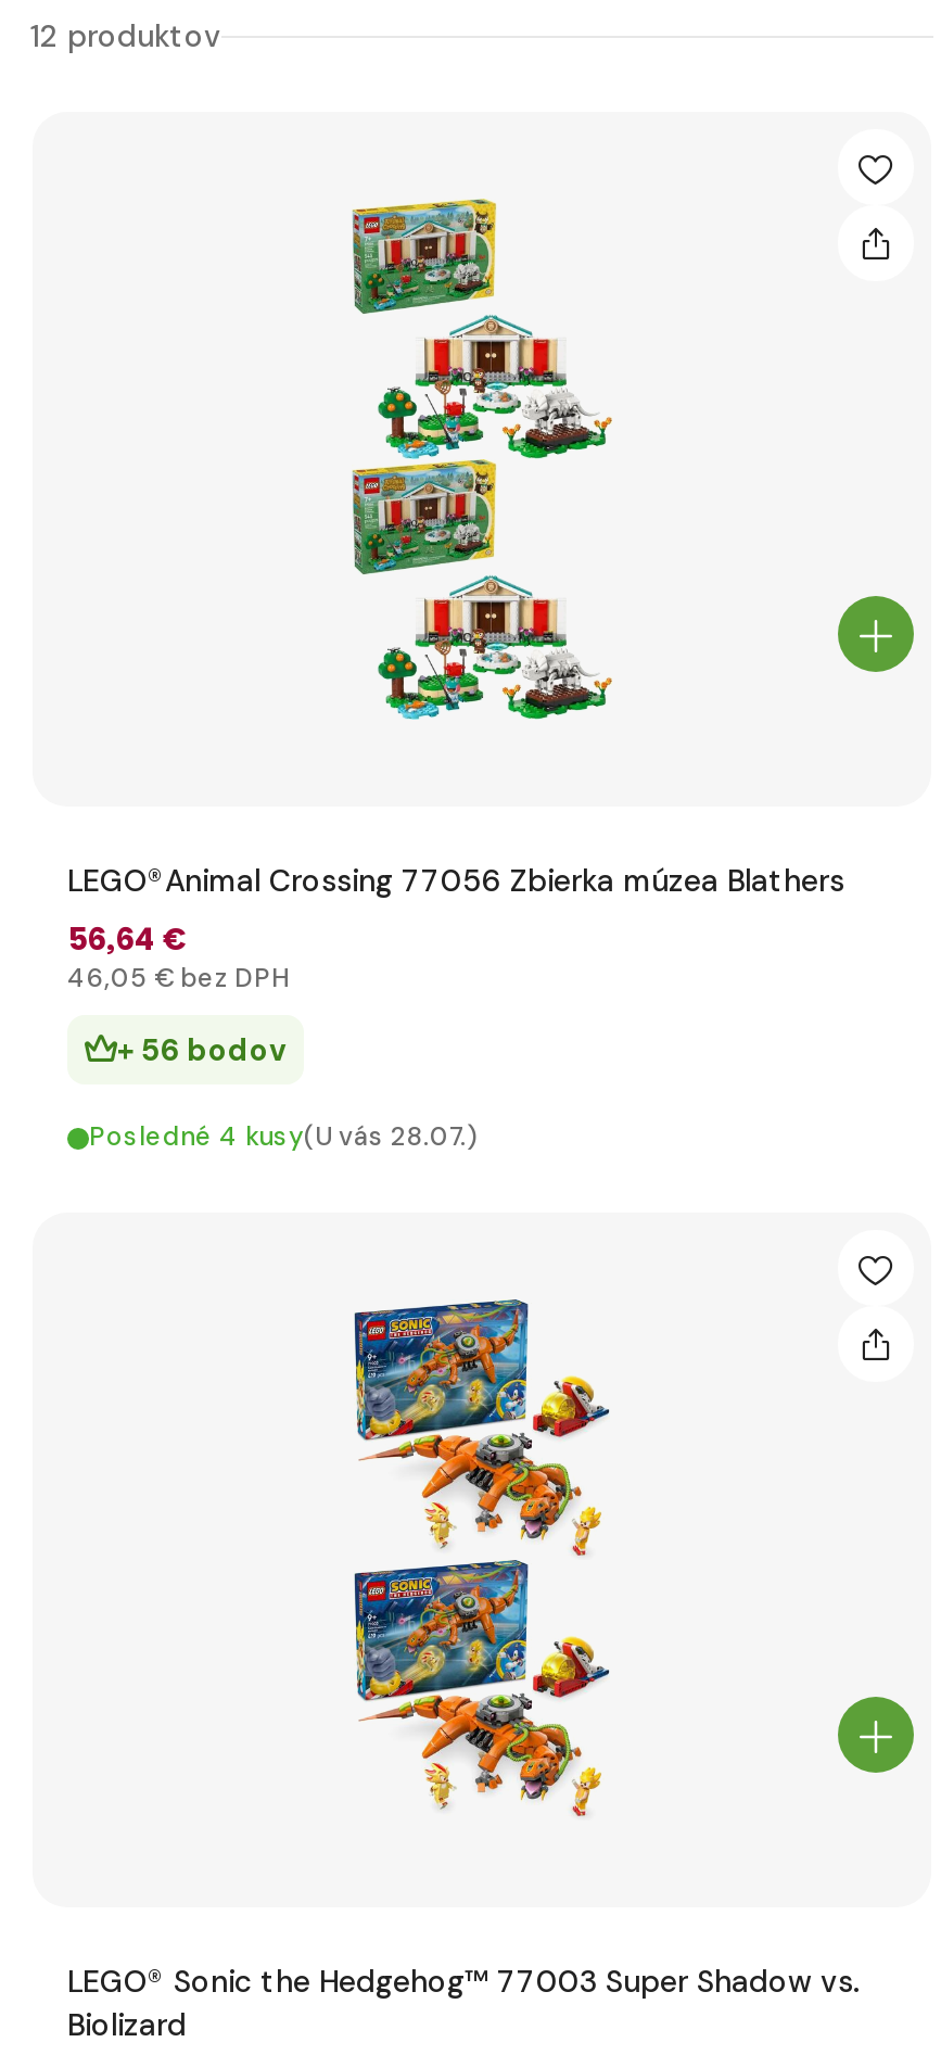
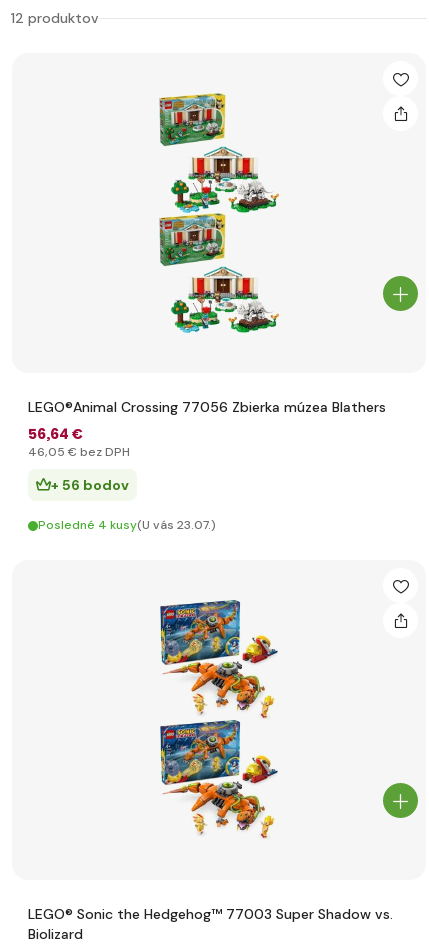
- Posledné 4 kusy(U vás 28.07.)
+ Posledné 4 kusy(U vás 23.07.)
